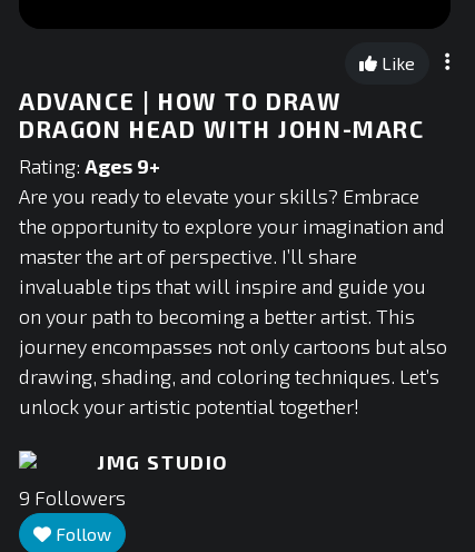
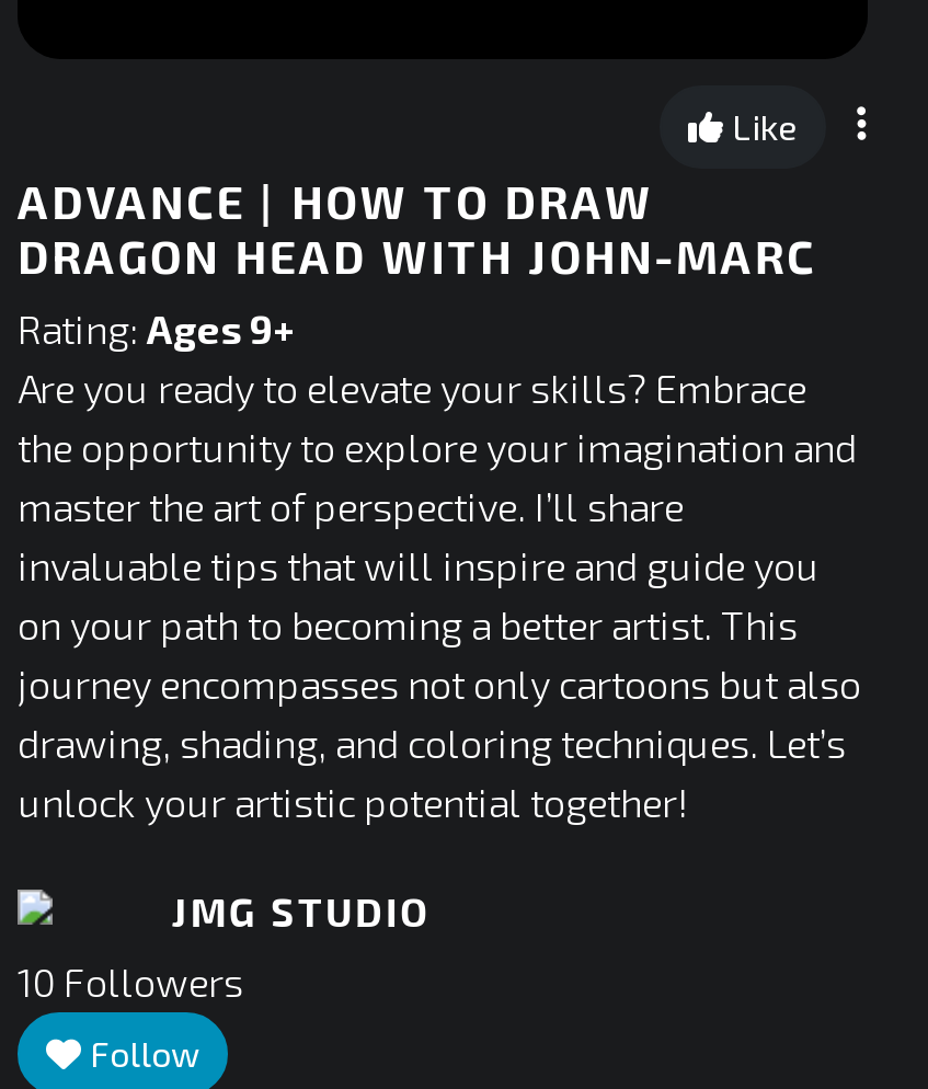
- 9 Followers
+ 10 Followers
